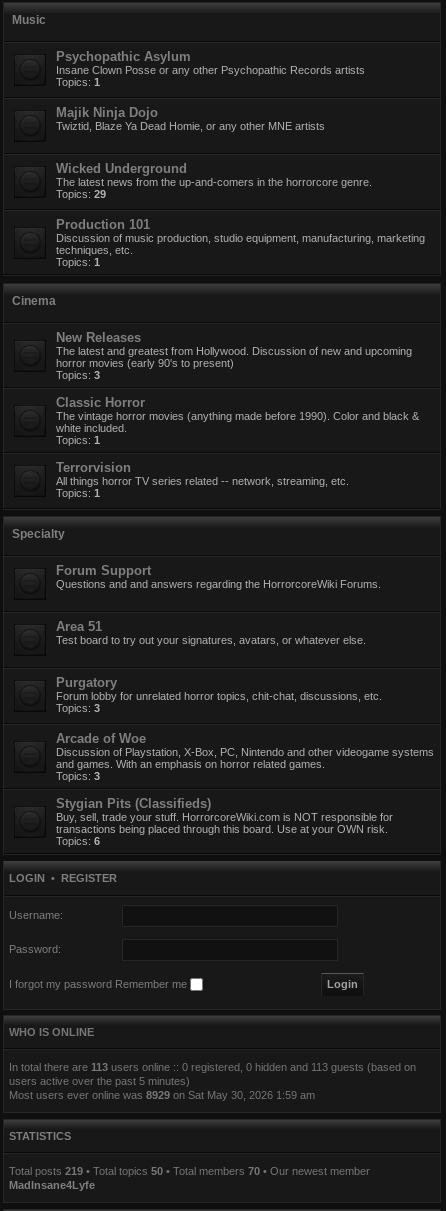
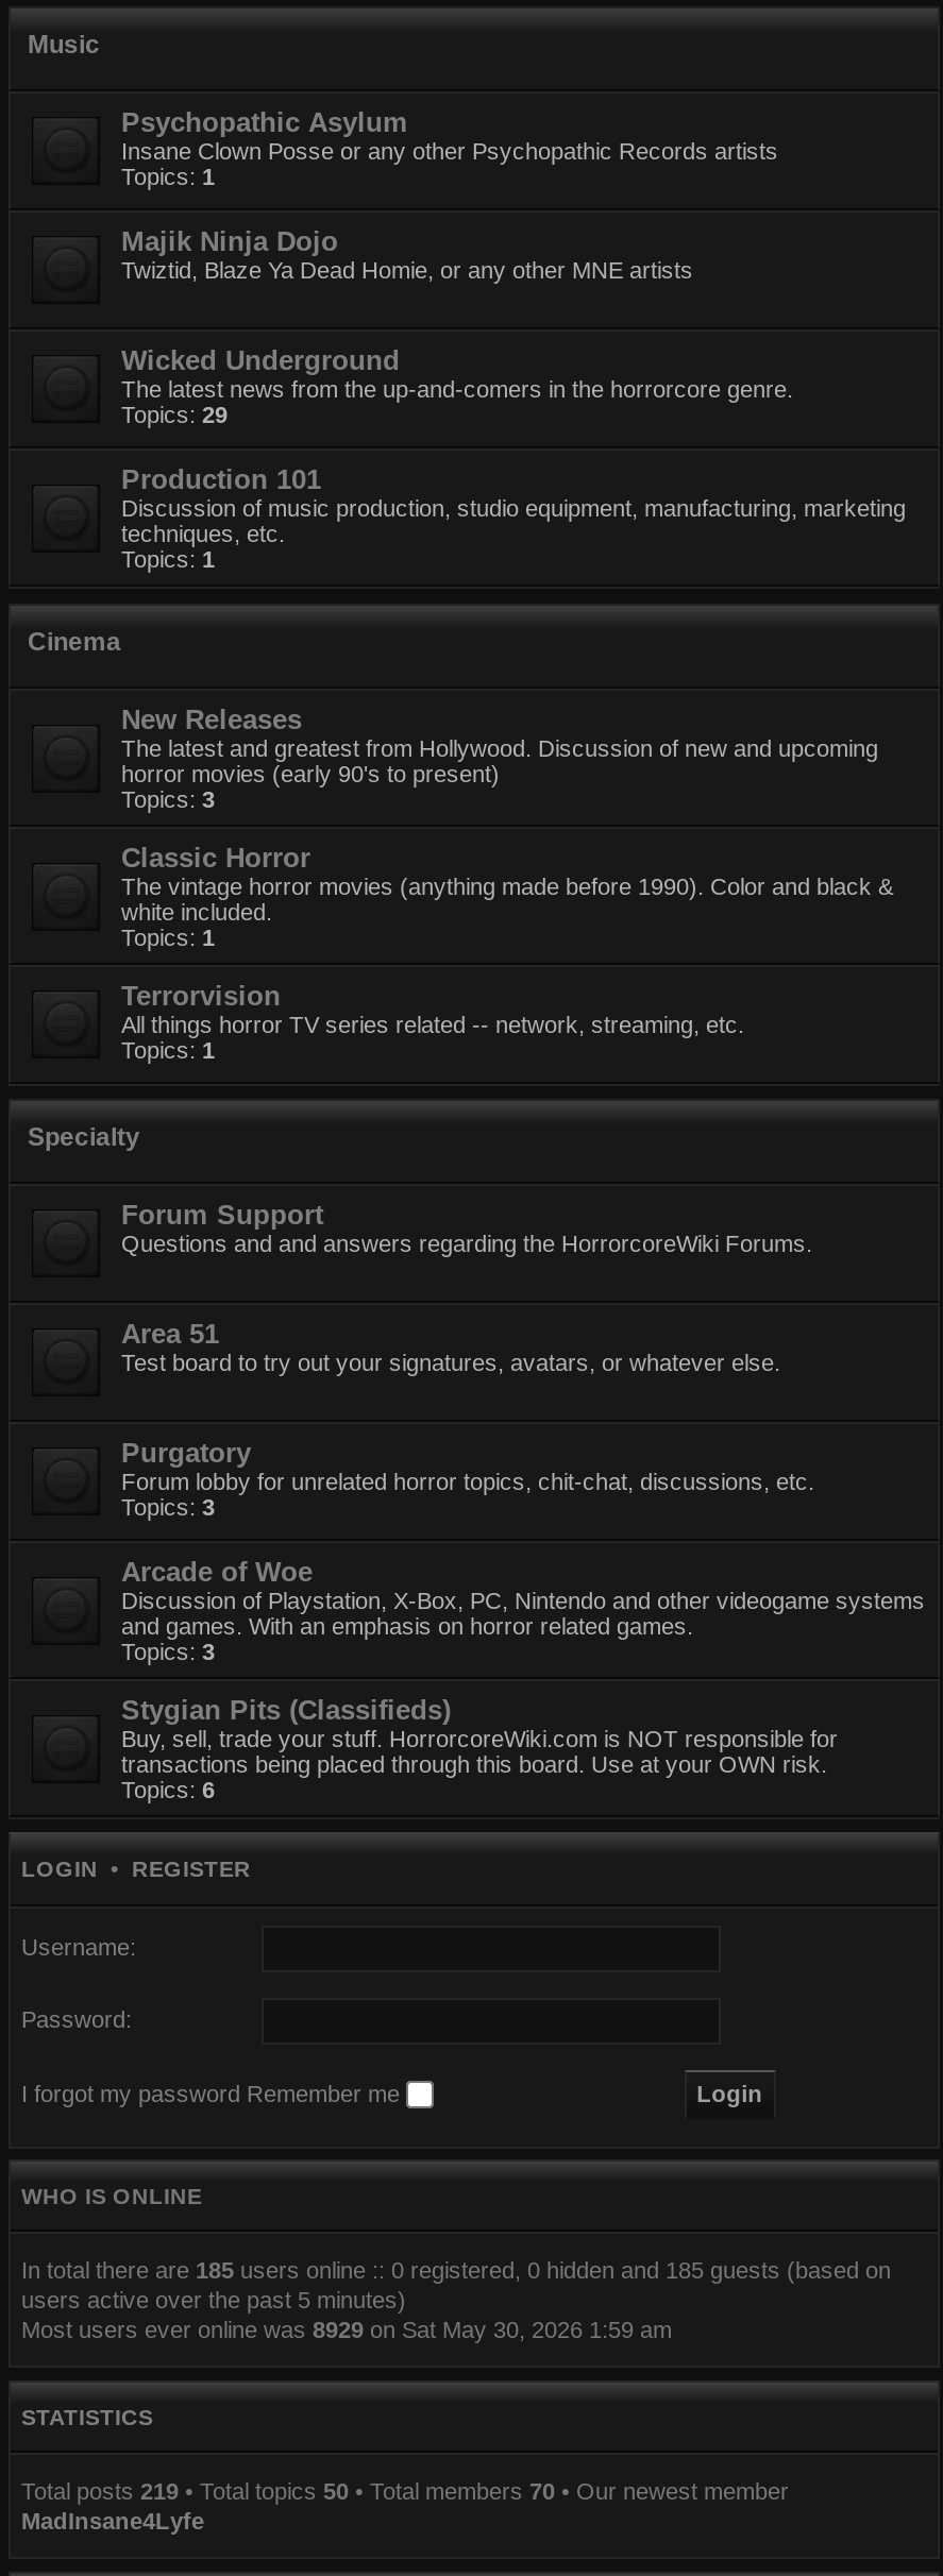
- In total there are 113 users online :: 0 registered, 0 hidden and 113 guests (based on
+ In total there are 185 users online :: 0 registered, 0 hidden and 185 guests (based on
